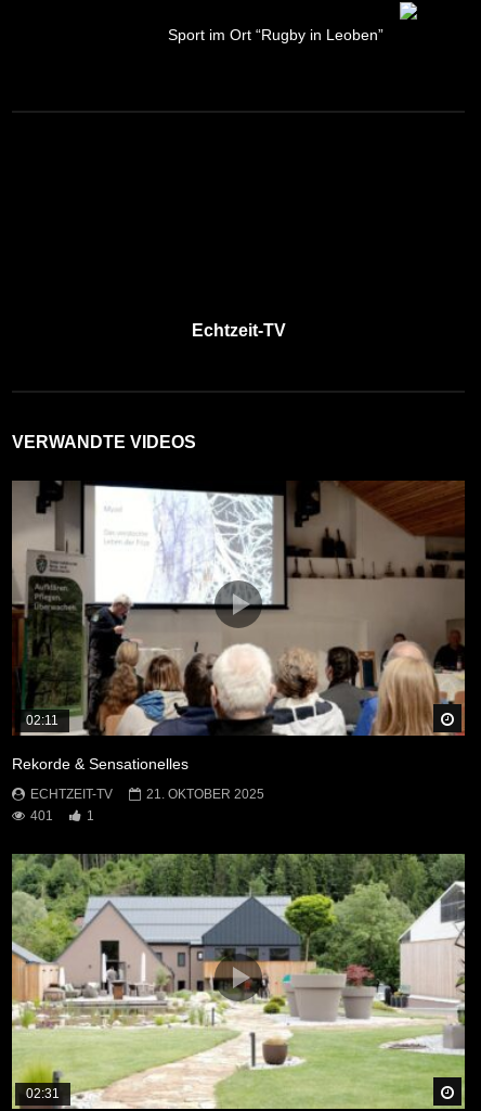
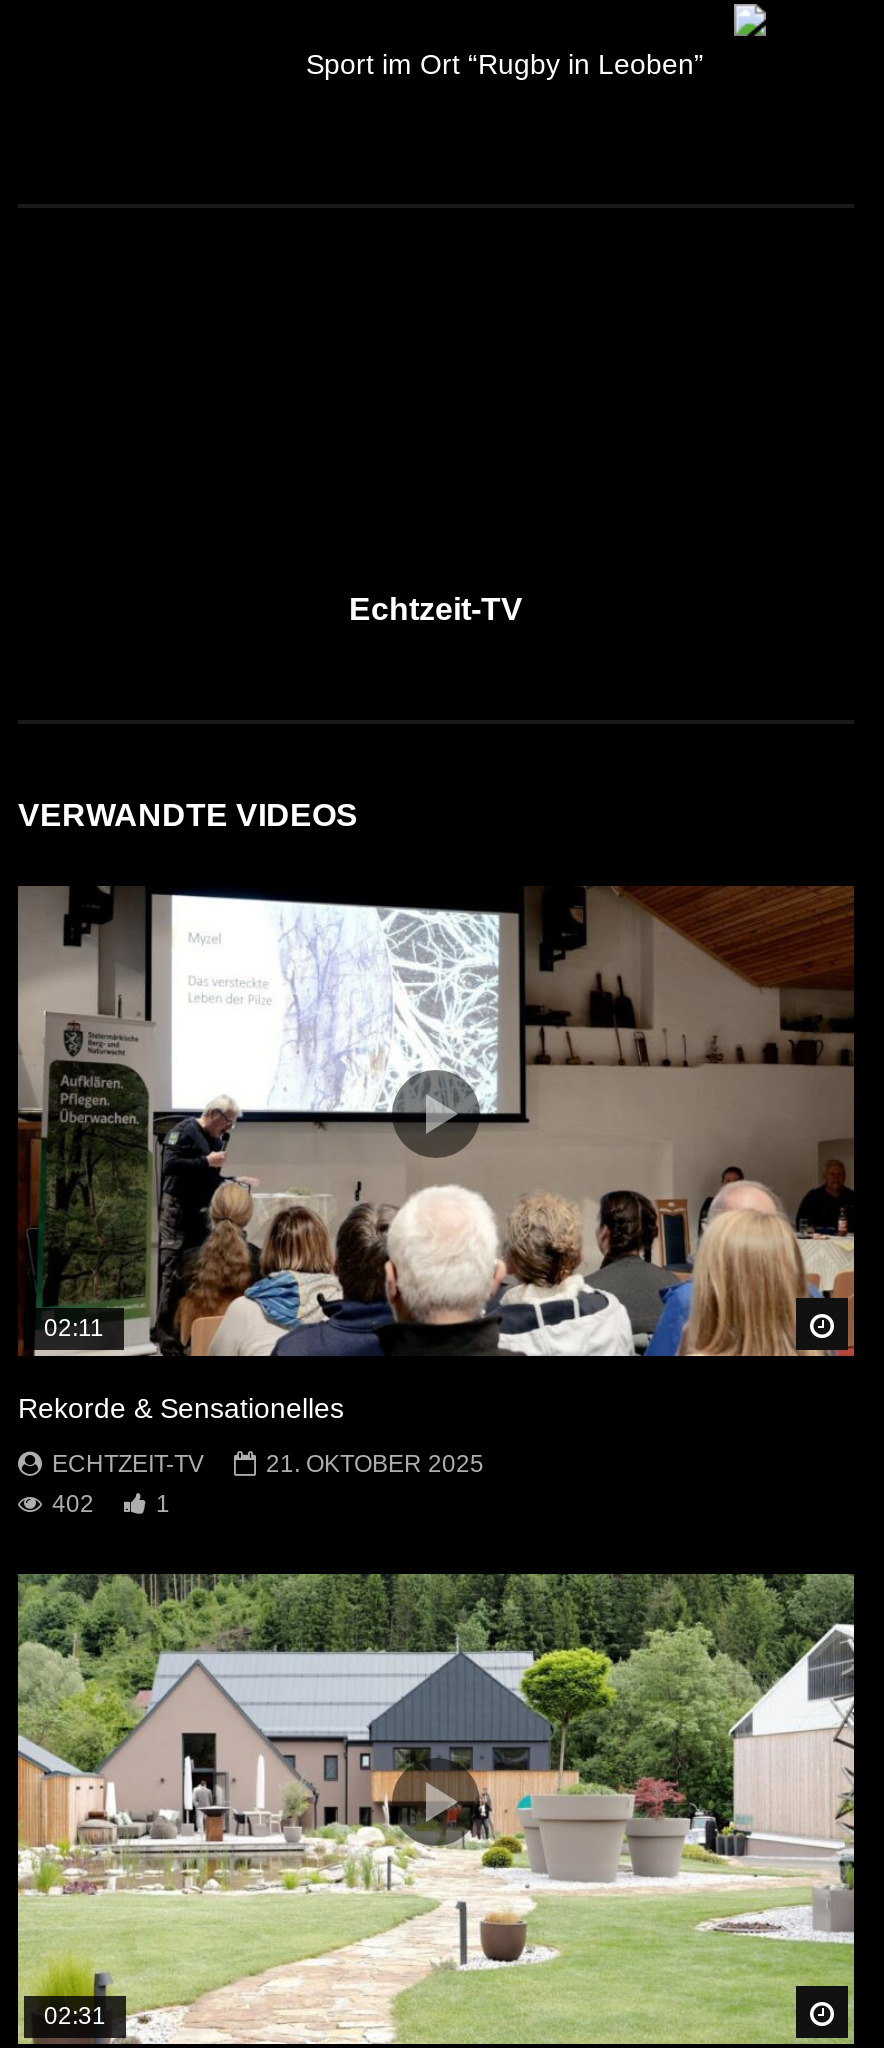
- 401
+ 402
